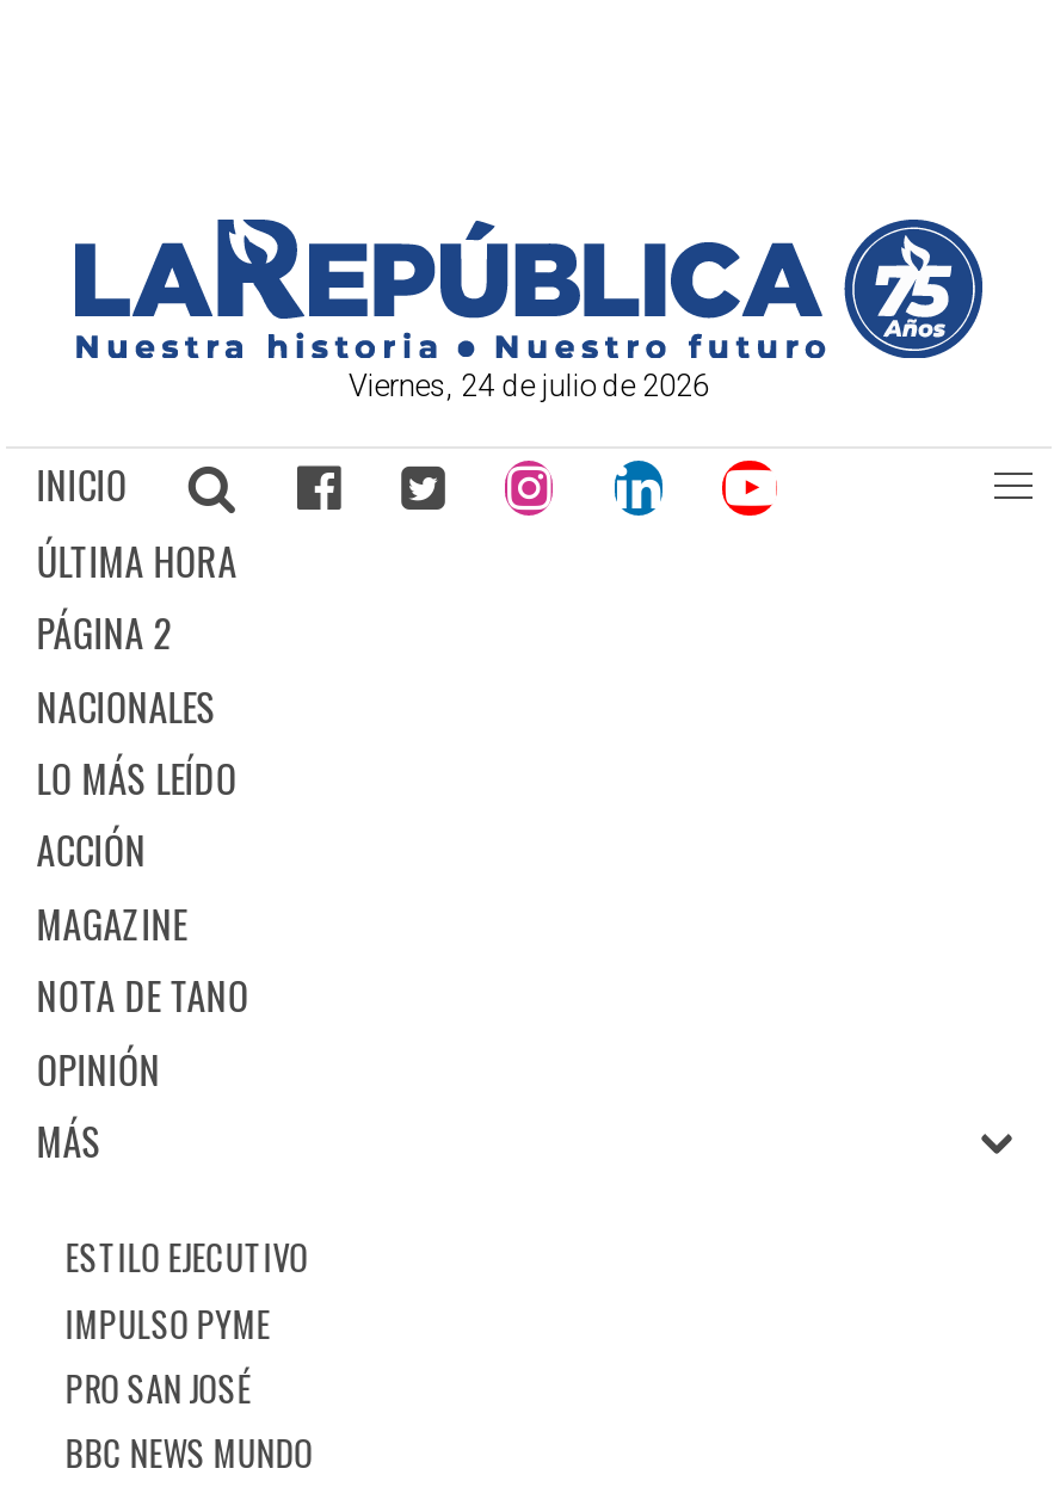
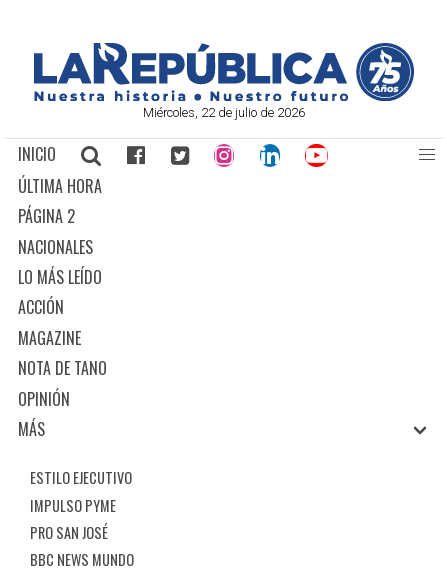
- Viernes, 24 de julio de 2026
+ Miércoles, 22 de julio de 2026
